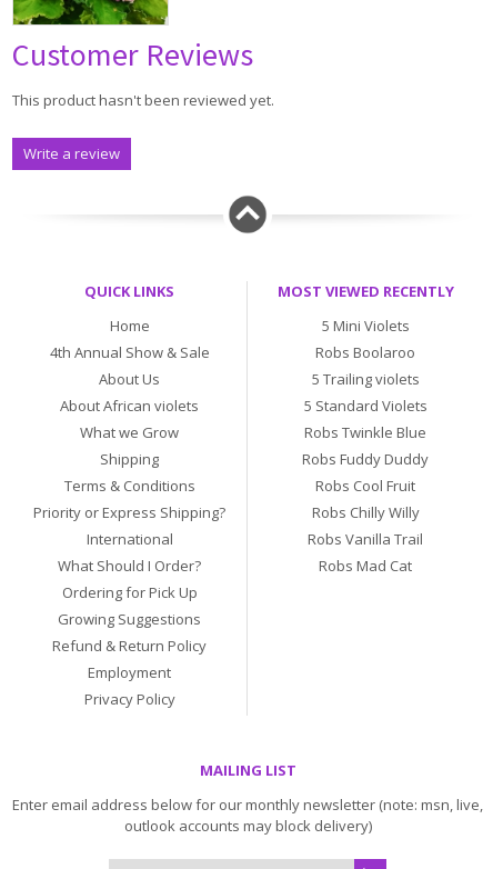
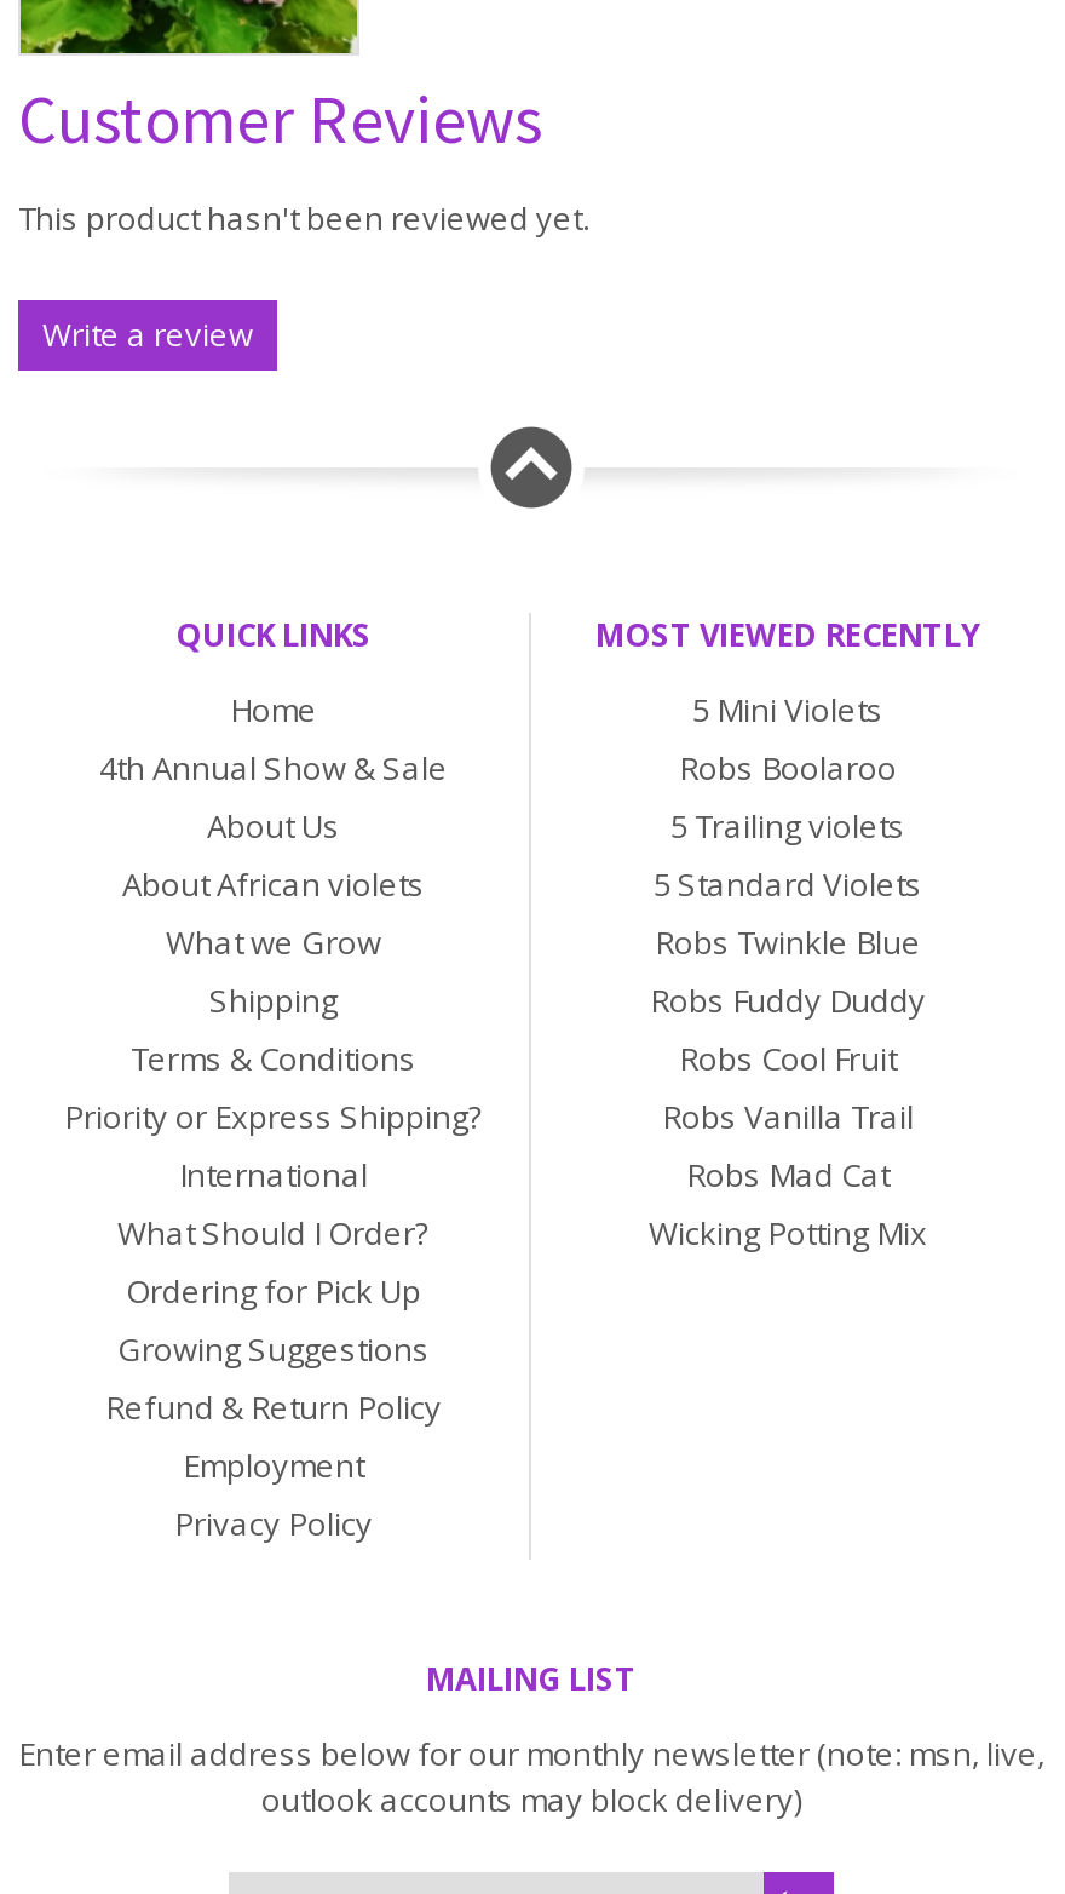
- Robs Chilly Willy

moved up: Robs Vanilla Trail | Robs Mad Cat

+ Wicking Potting Mix
